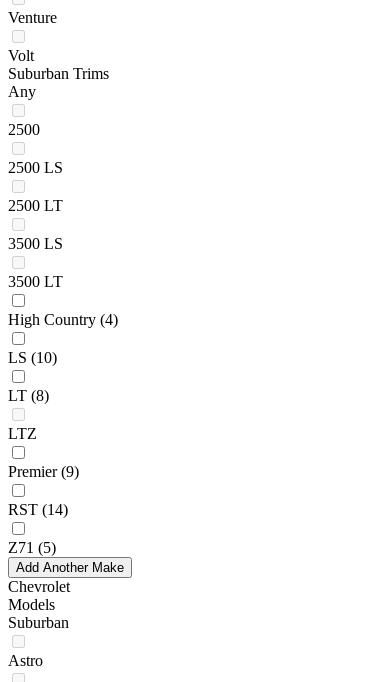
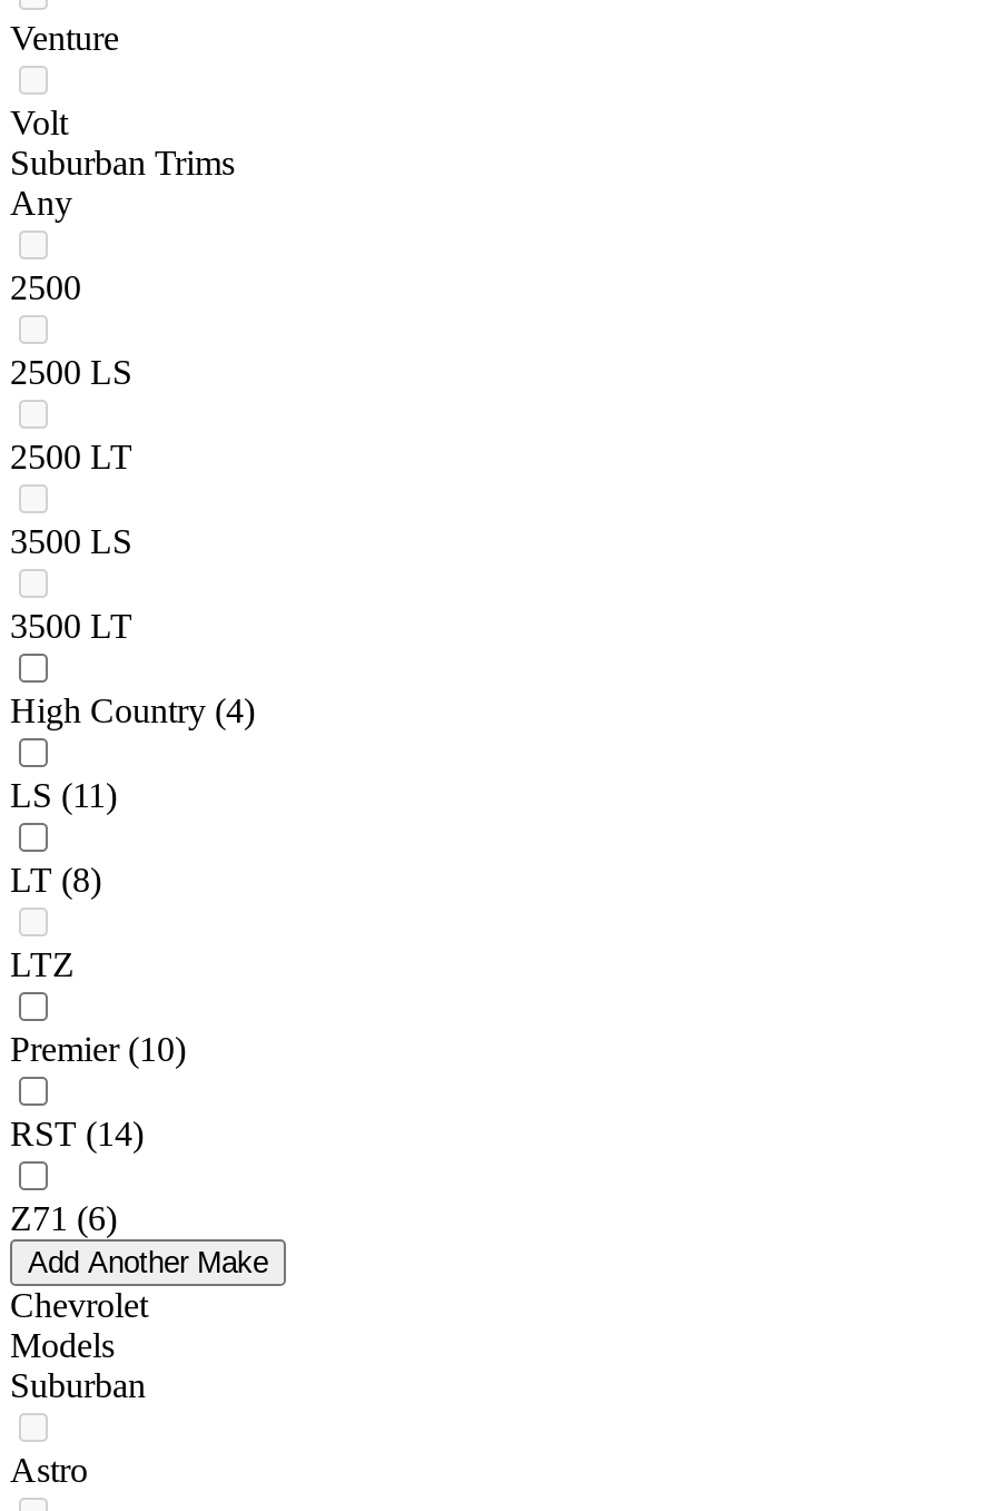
- LS (10)
+ LS (11)

- Premier (9)
+ Premier (10)

- Z71 (5)
+ Z71 (6)
